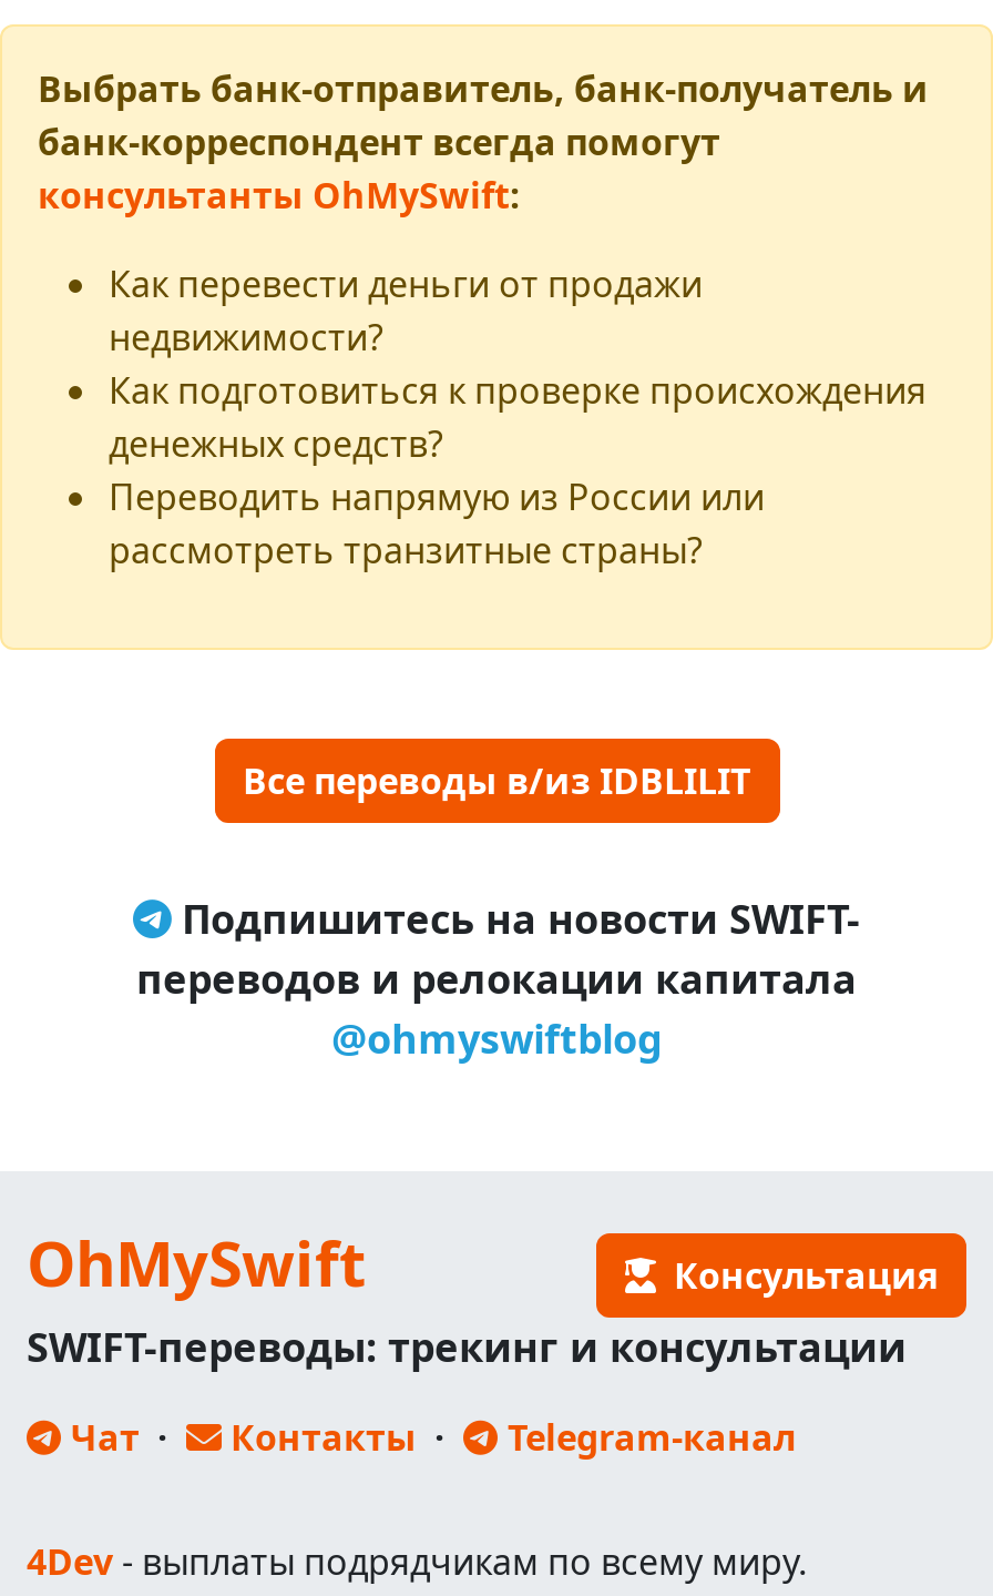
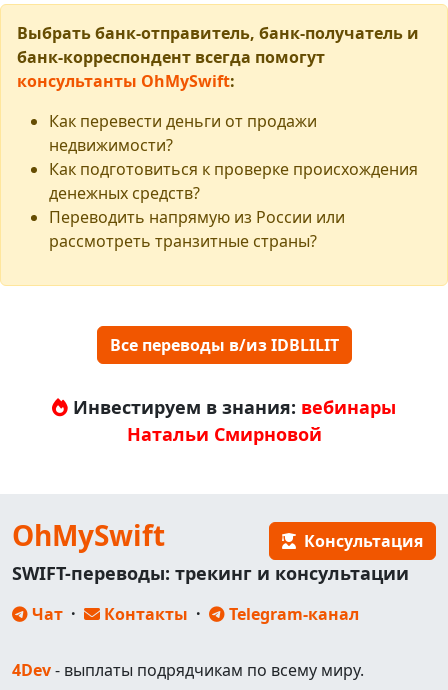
- Подпишитесь на новости SWIFT-
- переводов и релокации капитала
- @ohmyswiftblog
+ Инвестируем в знания: вебинары
+ Натальи Смирновой
